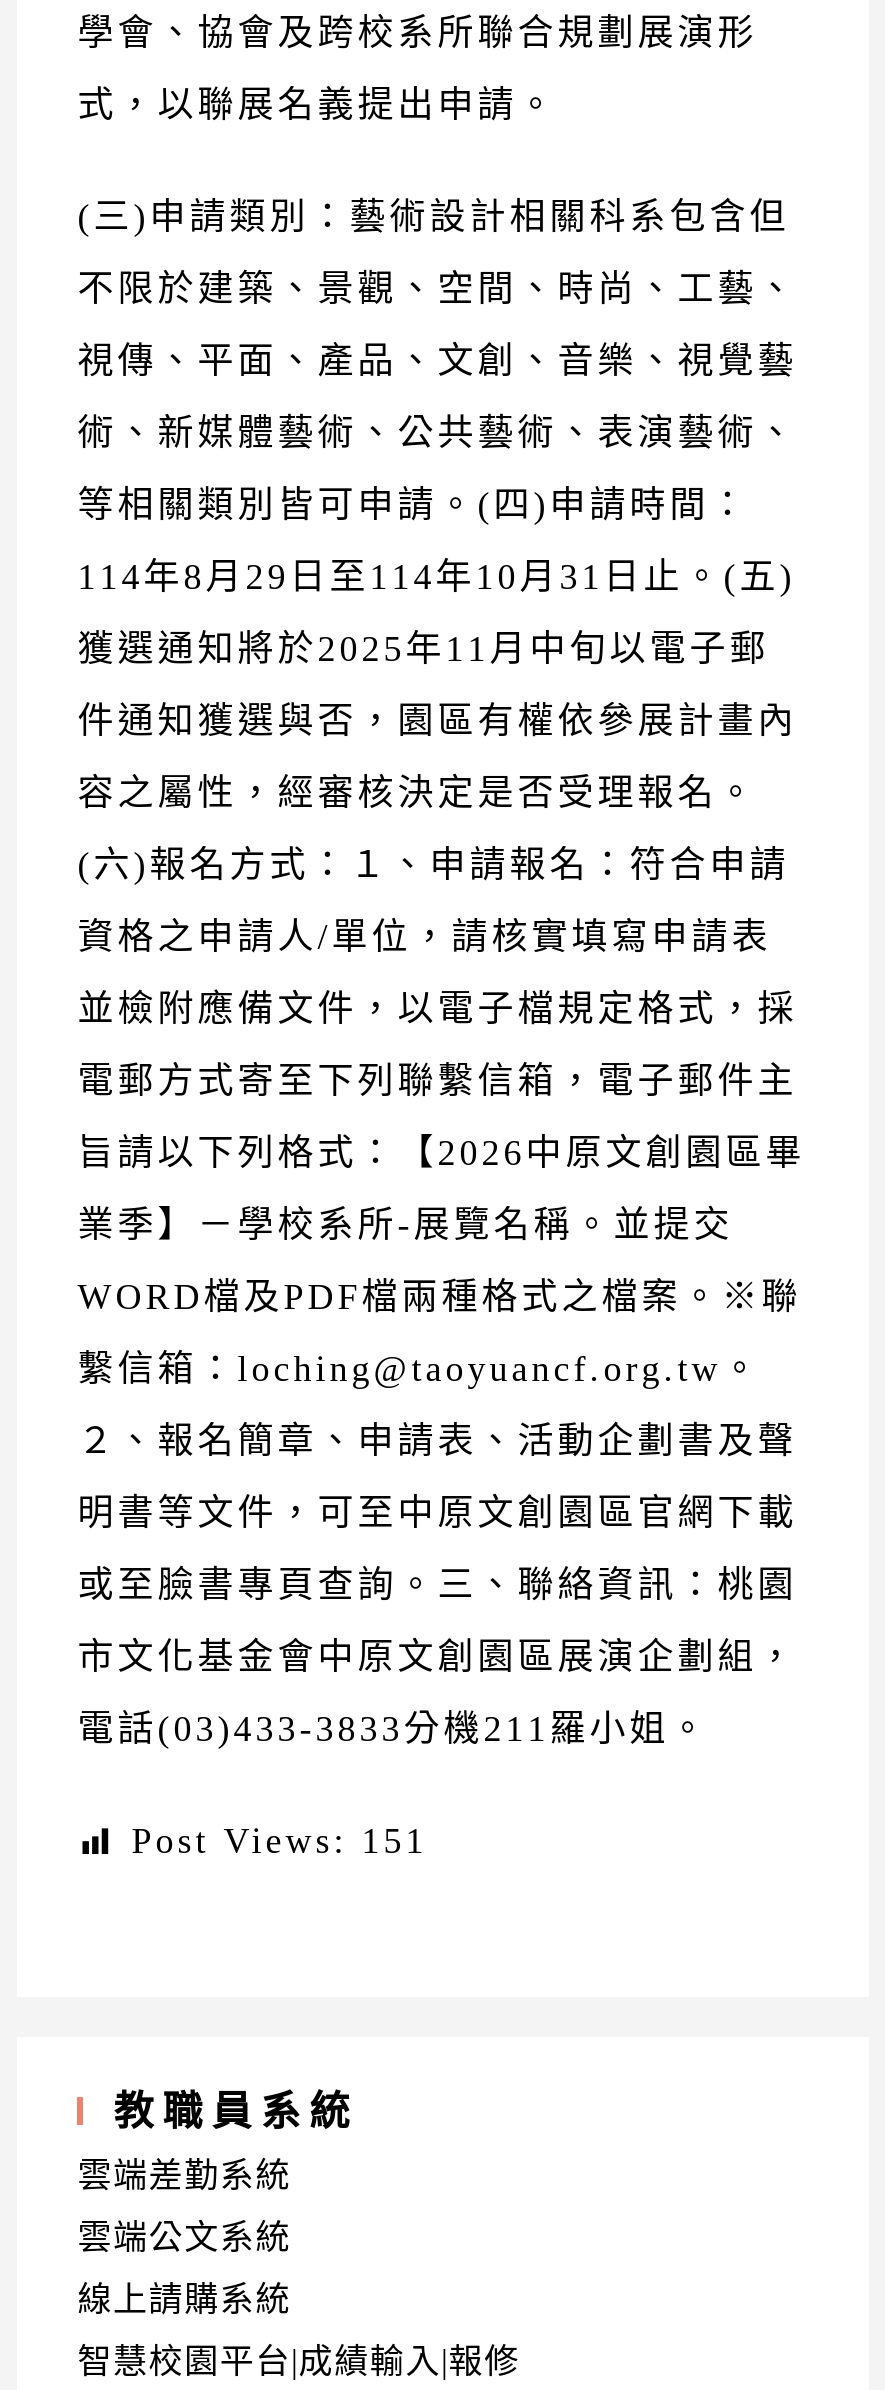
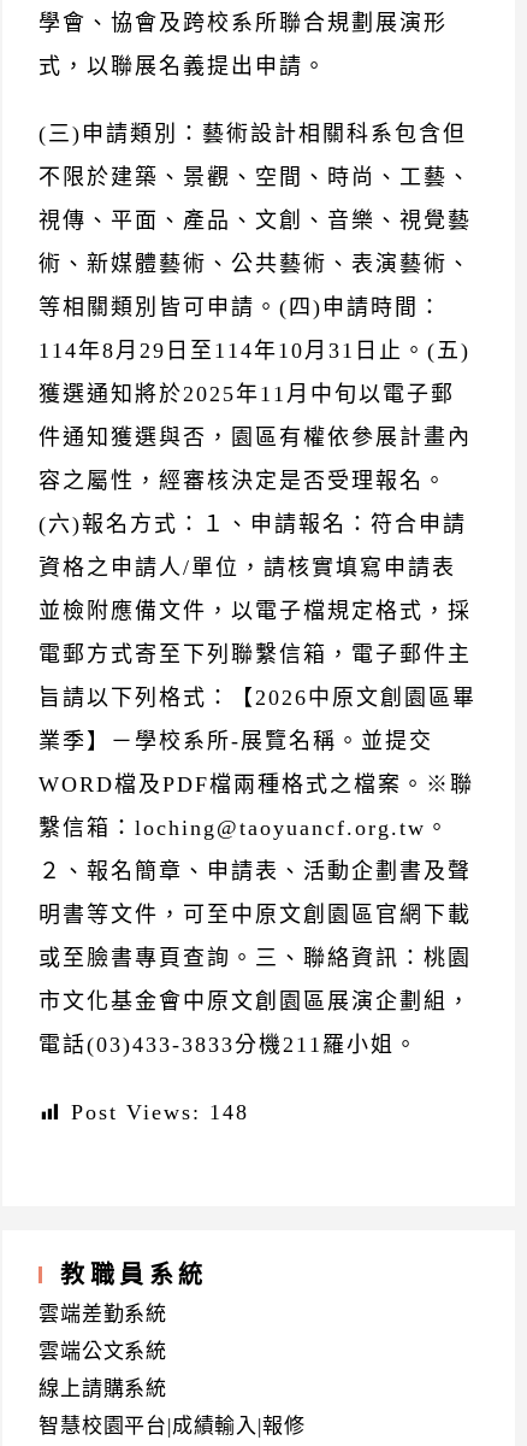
- Post Views: 151
+ Post Views: 148
